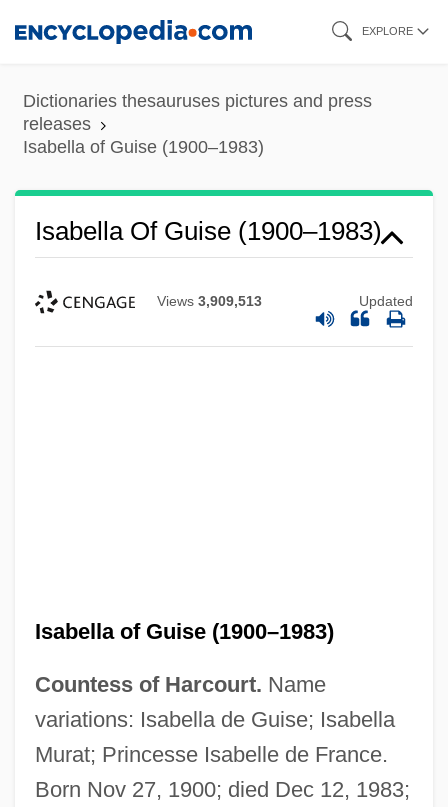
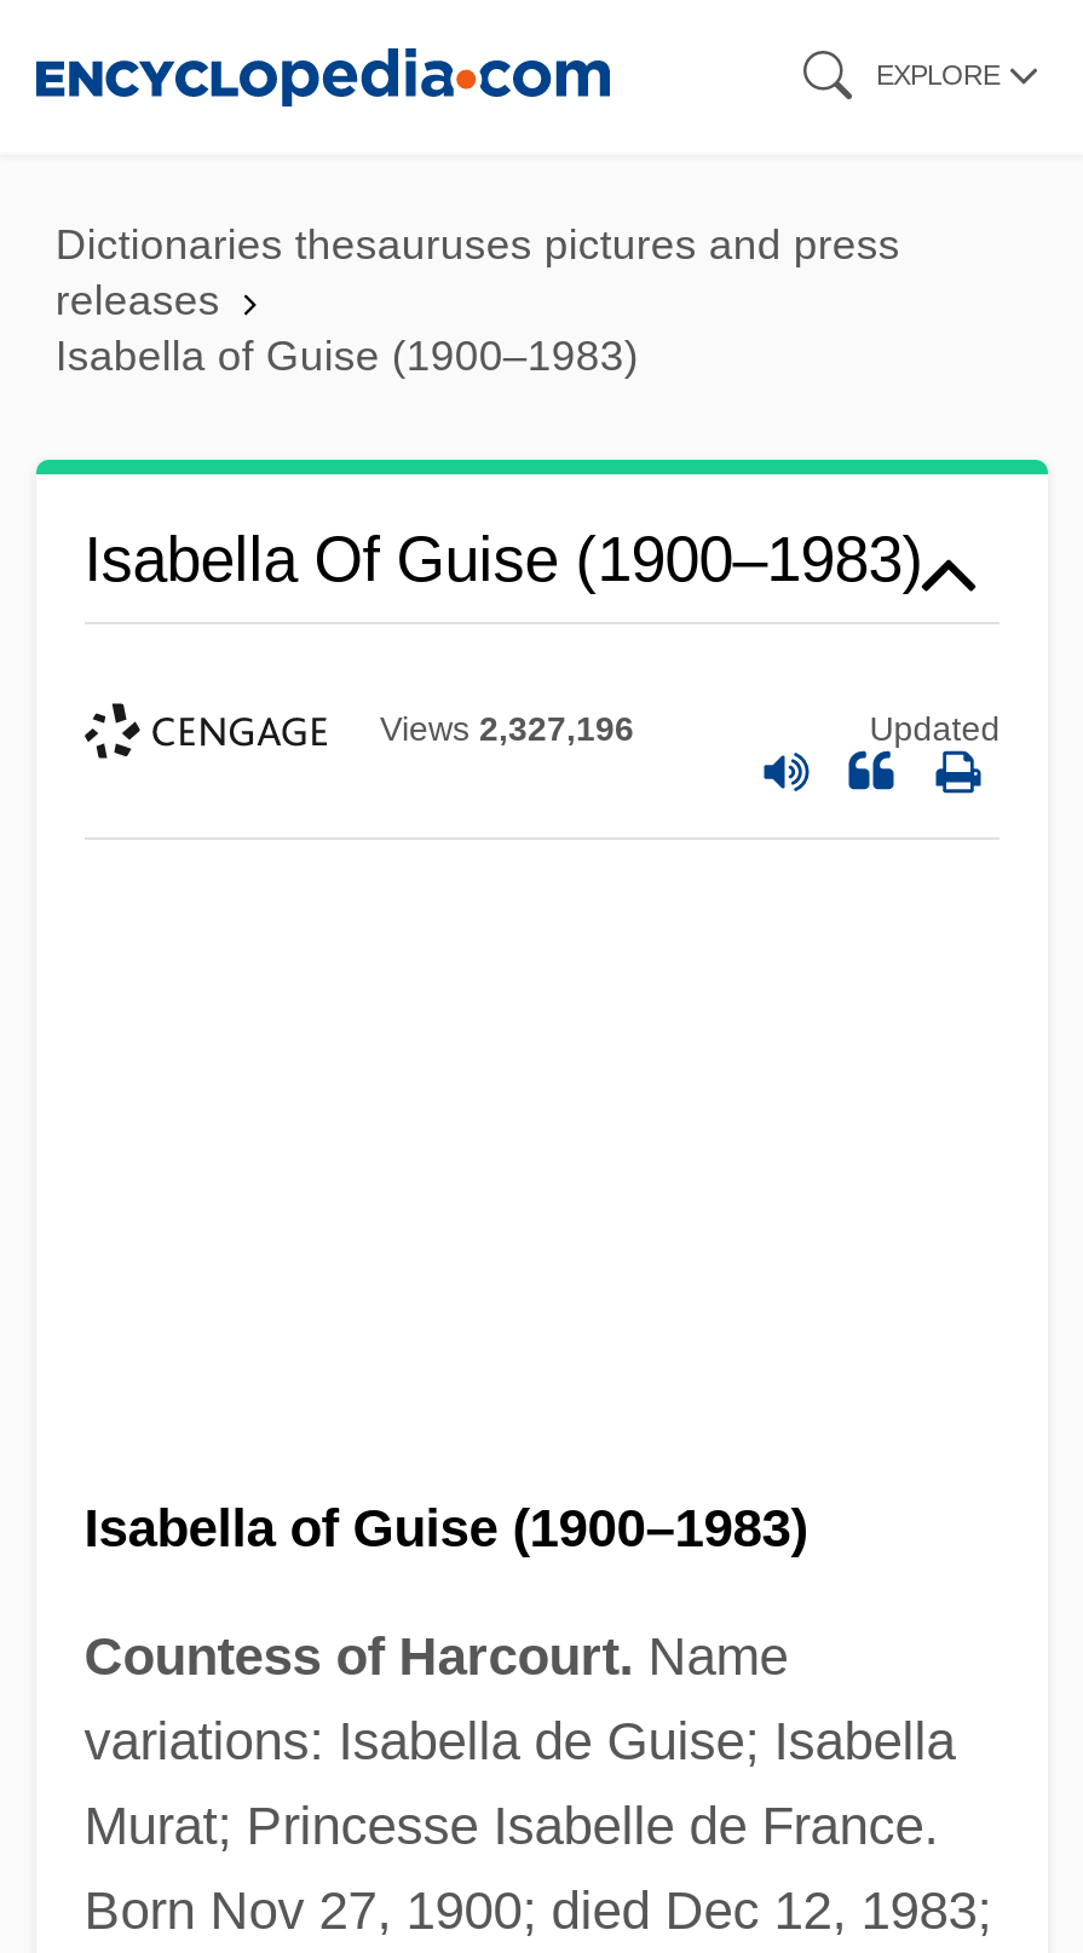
- Views 3,909,513
+ Views 2,327,196
